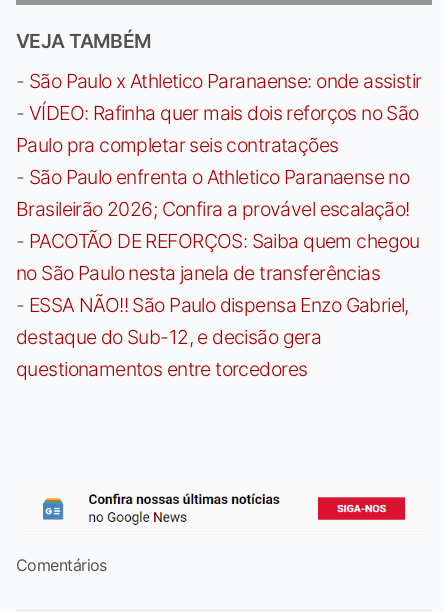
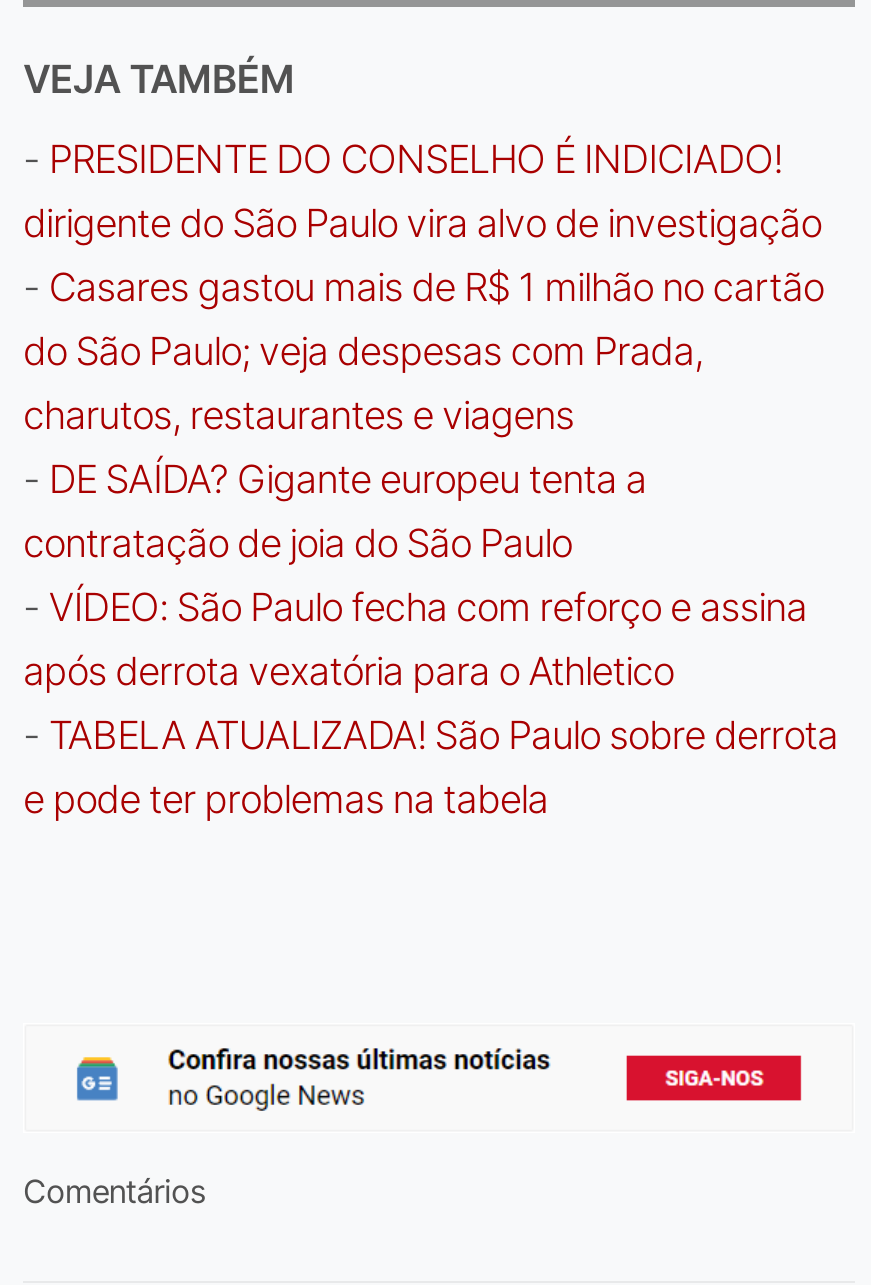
- - São Paulo x Athletico Paranaense: onde assistir
- - VÍDEO: Rafinha quer mais dois reforços no São
- Paulo pra completar seis contratações
- - São Paulo enfrenta o Athletico Paranaense no
- Brasileirão 2026; Confira a provável escalação!
- - PACOTÃO DE REFORÇOS: Saiba quem chegou
- no São Paulo nesta janela de transferências
- - ESSA NÃO!! São Paulo dispensa Enzo Gabriel,
- destaque do Sub-12, e decisão gera
- questionamentos entre torcedores
+ - PRESIDENTE DO CONSELHO É INDICIADO!
+ dirigente do São Paulo vira alvo de investigação
+ - Casares gastou mais de R$ 1 milhão no cartão
+ do São Paulo; veja despesas com Prada,
+ charutos, restaurantes e viagens
+ - DE SAÍDA? Gigante europeu tenta a
+ contratação de joia do São Paulo
+ - VÍDEO: São Paulo fecha com reforço e assina
+ após derrota vexatória para o Athletico
+ - TABELA ATUALIZADA! São Paulo sobre derrota
+ e pode ter problemas na tabela
